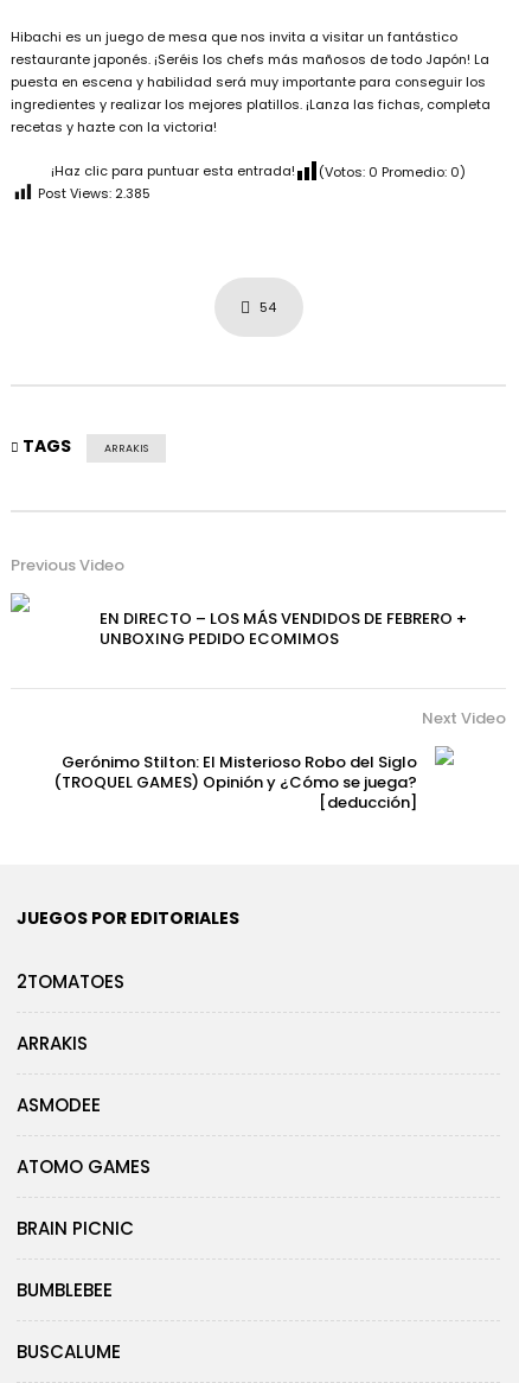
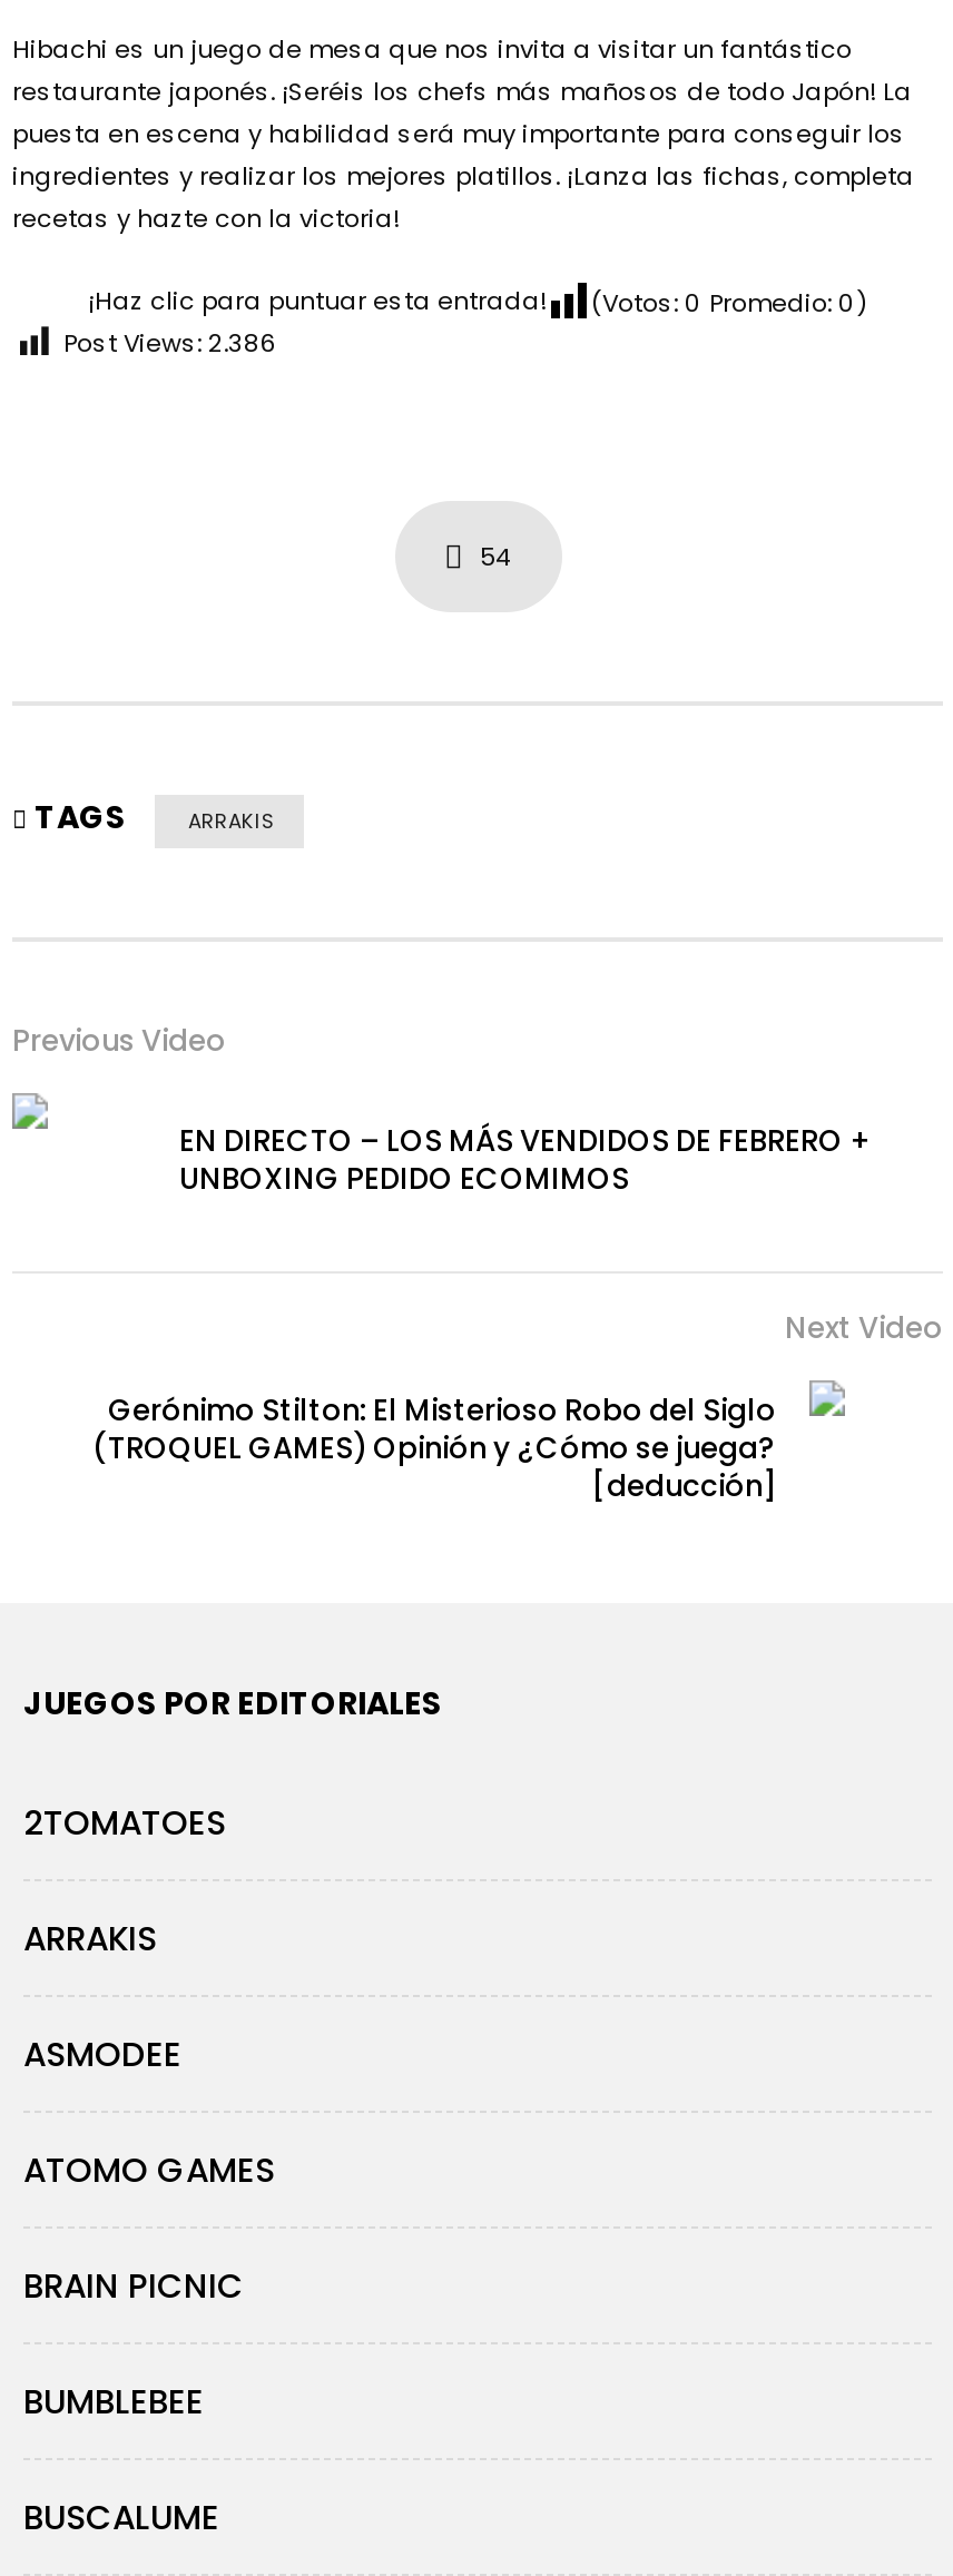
- Post Views: 2.385
+ Post Views: 2.386
